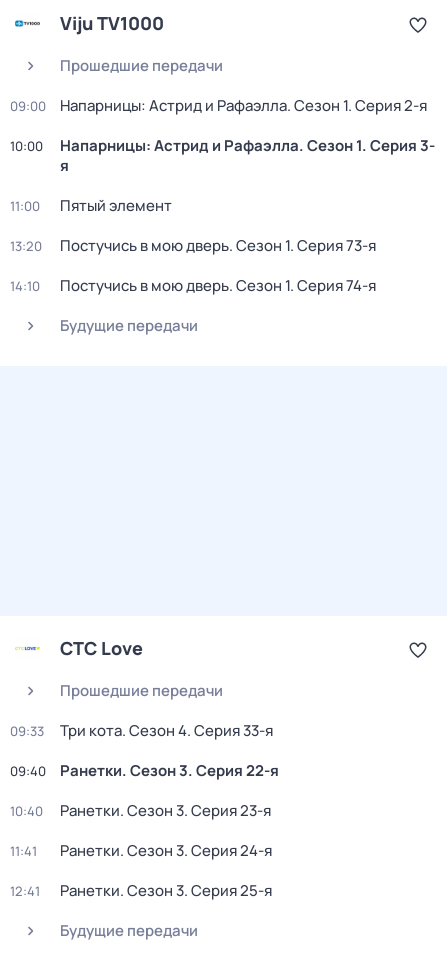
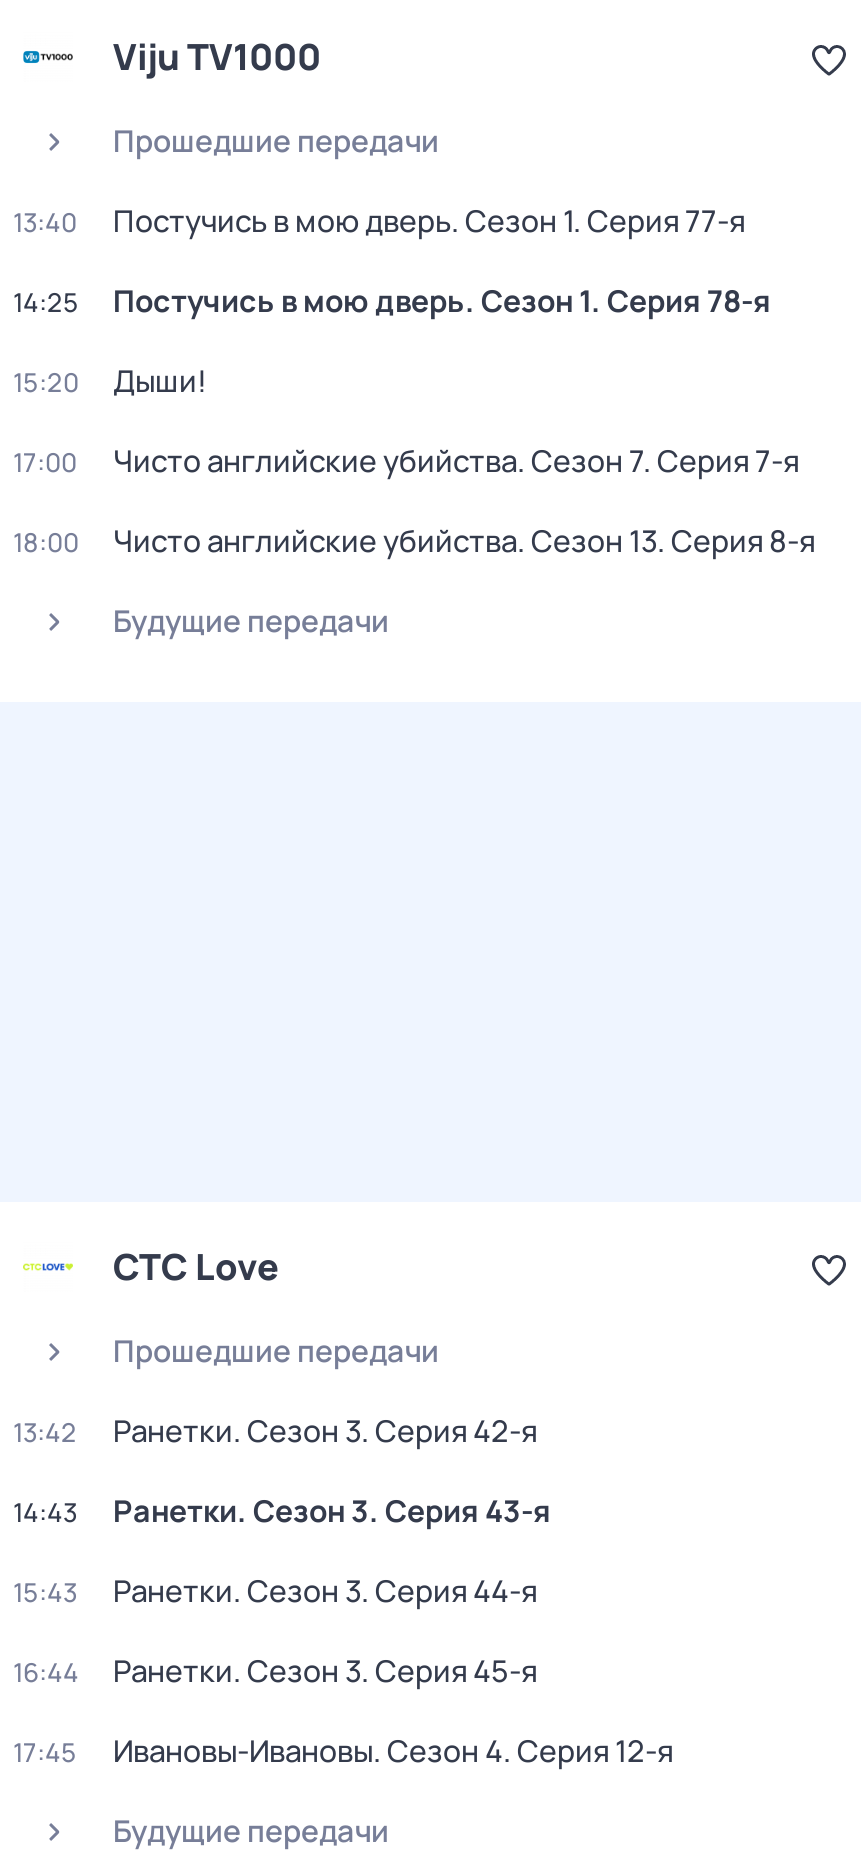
- 09:00
- Напарницы: Астрид и Рафаэлла. Сезон 1. Серия 2-я
+ 13:40
+ Постучись в мою дверь. Сезон 1. Серия 77-я

- 10:00
- Напарницы: Астрид и Рафаэлла. Сезон 1. Серия 3-
- я
+ 14:25
+ Постучись в мою дверь. Сезон 1. Серия 78-я

- 11:00
- Пятый элемент
+ 15:20
+ Дыши!

- 13:20
- Постучись в мою дверь. Сезон 1. Серия 73-я
+ 17:00
+ Чисто английские убийства. Сезон 7. Серия 7-я

- 14:10
- Постучись в мою дверь. Сезон 1. Серия 74-я
+ 18:00
+ Чисто английские убийства. Сезон 13. Серия 8-я

- 09:33
- Три кота. Сезон 4. Серия 33-я
+ 13:42
+ Ранетки. Сезон 3. Серия 42-я

- 09:40
- Ранетки. Сезон 3. Серия 22-я
+ 14:43
+ Ранетки. Сезон 3. Серия 43-я

- 10:40
- Ранетки. Сезон 3. Серия 23-я
+ 15:43
+ Ранетки. Сезон 3. Серия 44-я

- 11:41
- Ранетки. Сезон 3. Серия 24-я
+ 16:44
+ Ранетки. Сезон 3. Серия 45-я

- 12:41
- Ранетки. Сезон 3. Серия 25-я
+ 17:45
+ Ивановы-Ивановы. Сезон 4. Серия 12-я
